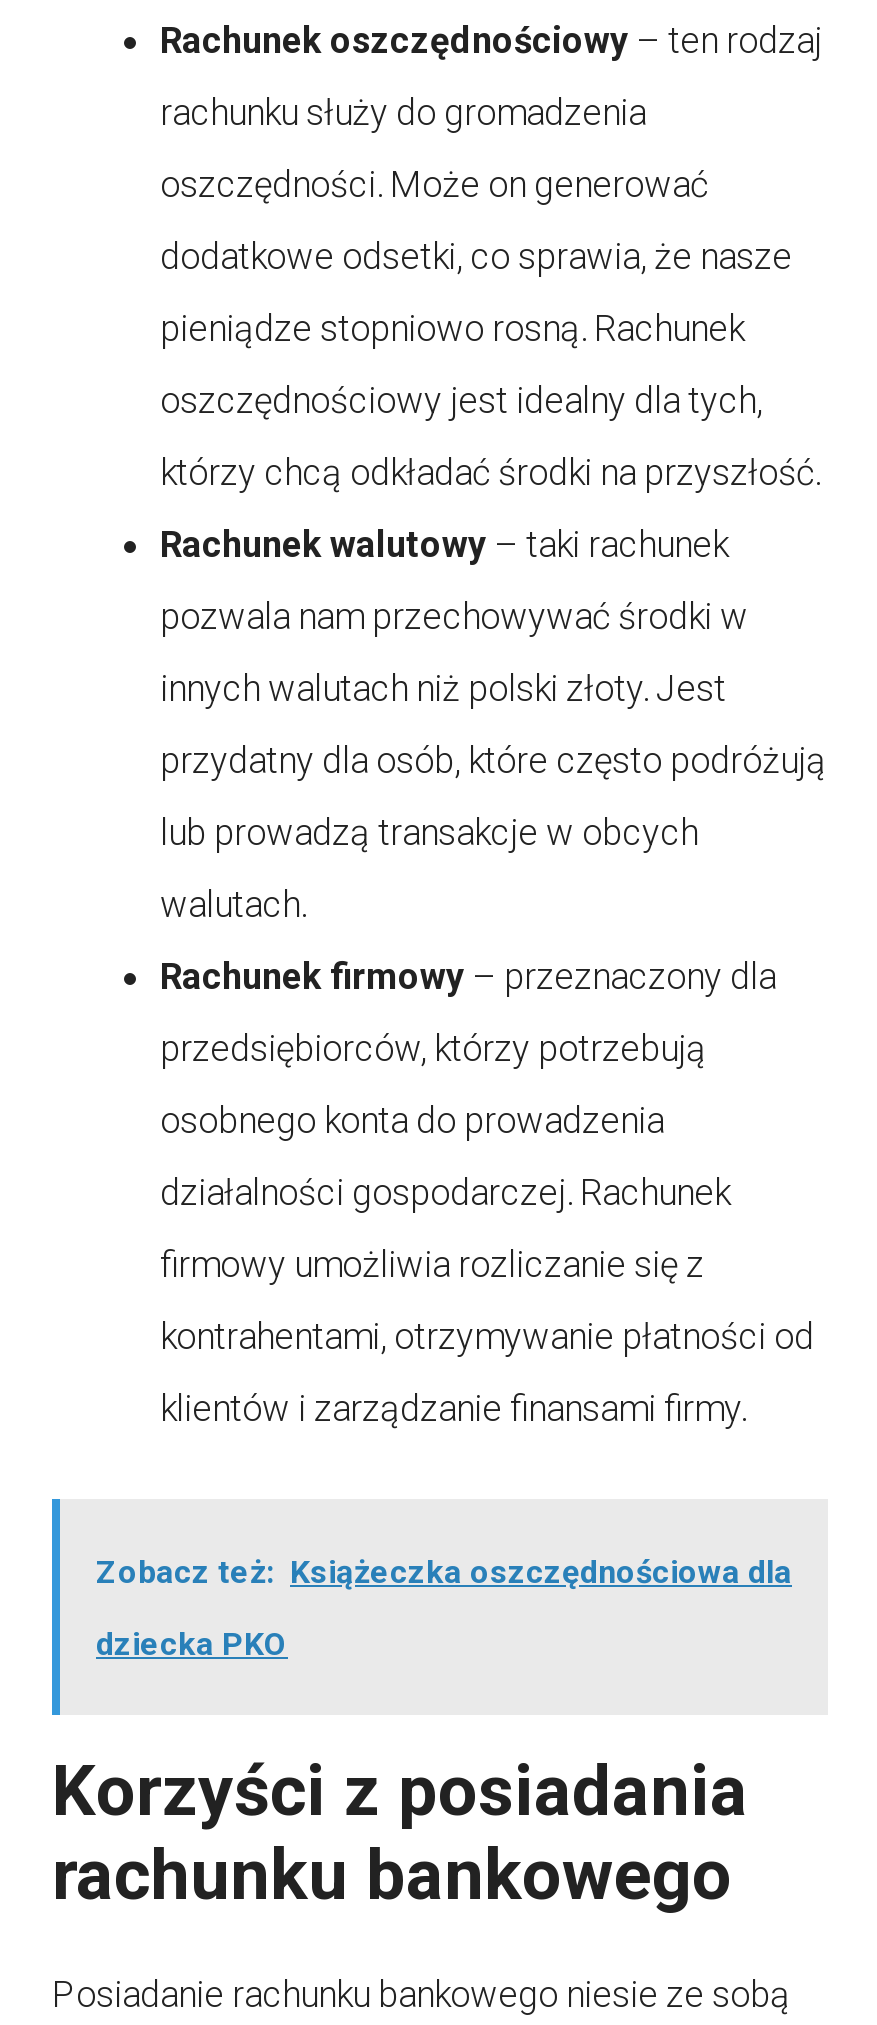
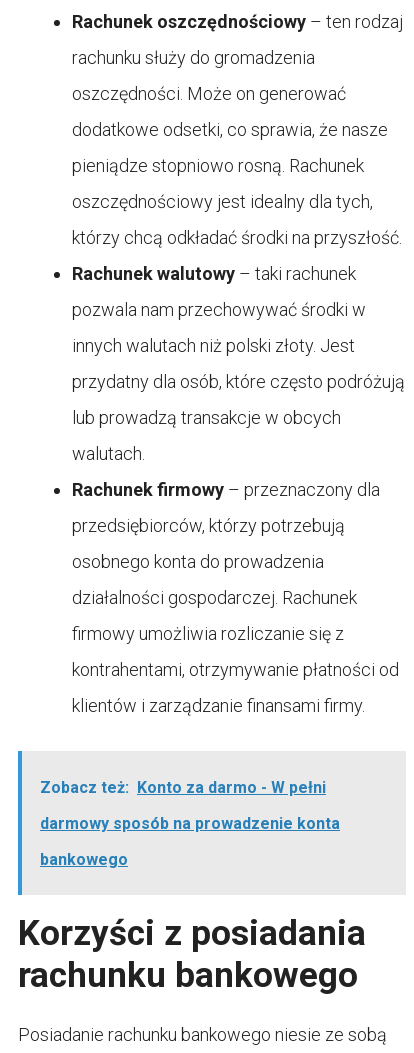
- Zobacz też: Książeczka oszczędnościowa dla
- dziecka PKO
+ Zobacz też: Konto za darmo - W pełni
+ darmowy sposób na prowadzenie konta
+ bankowego
